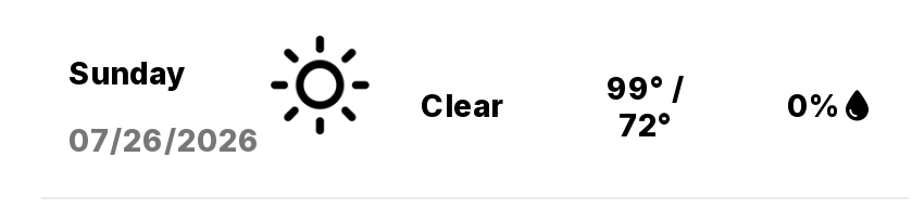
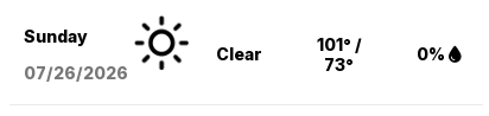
- 99° /
+ 101° /

- 72°
+ 73°
